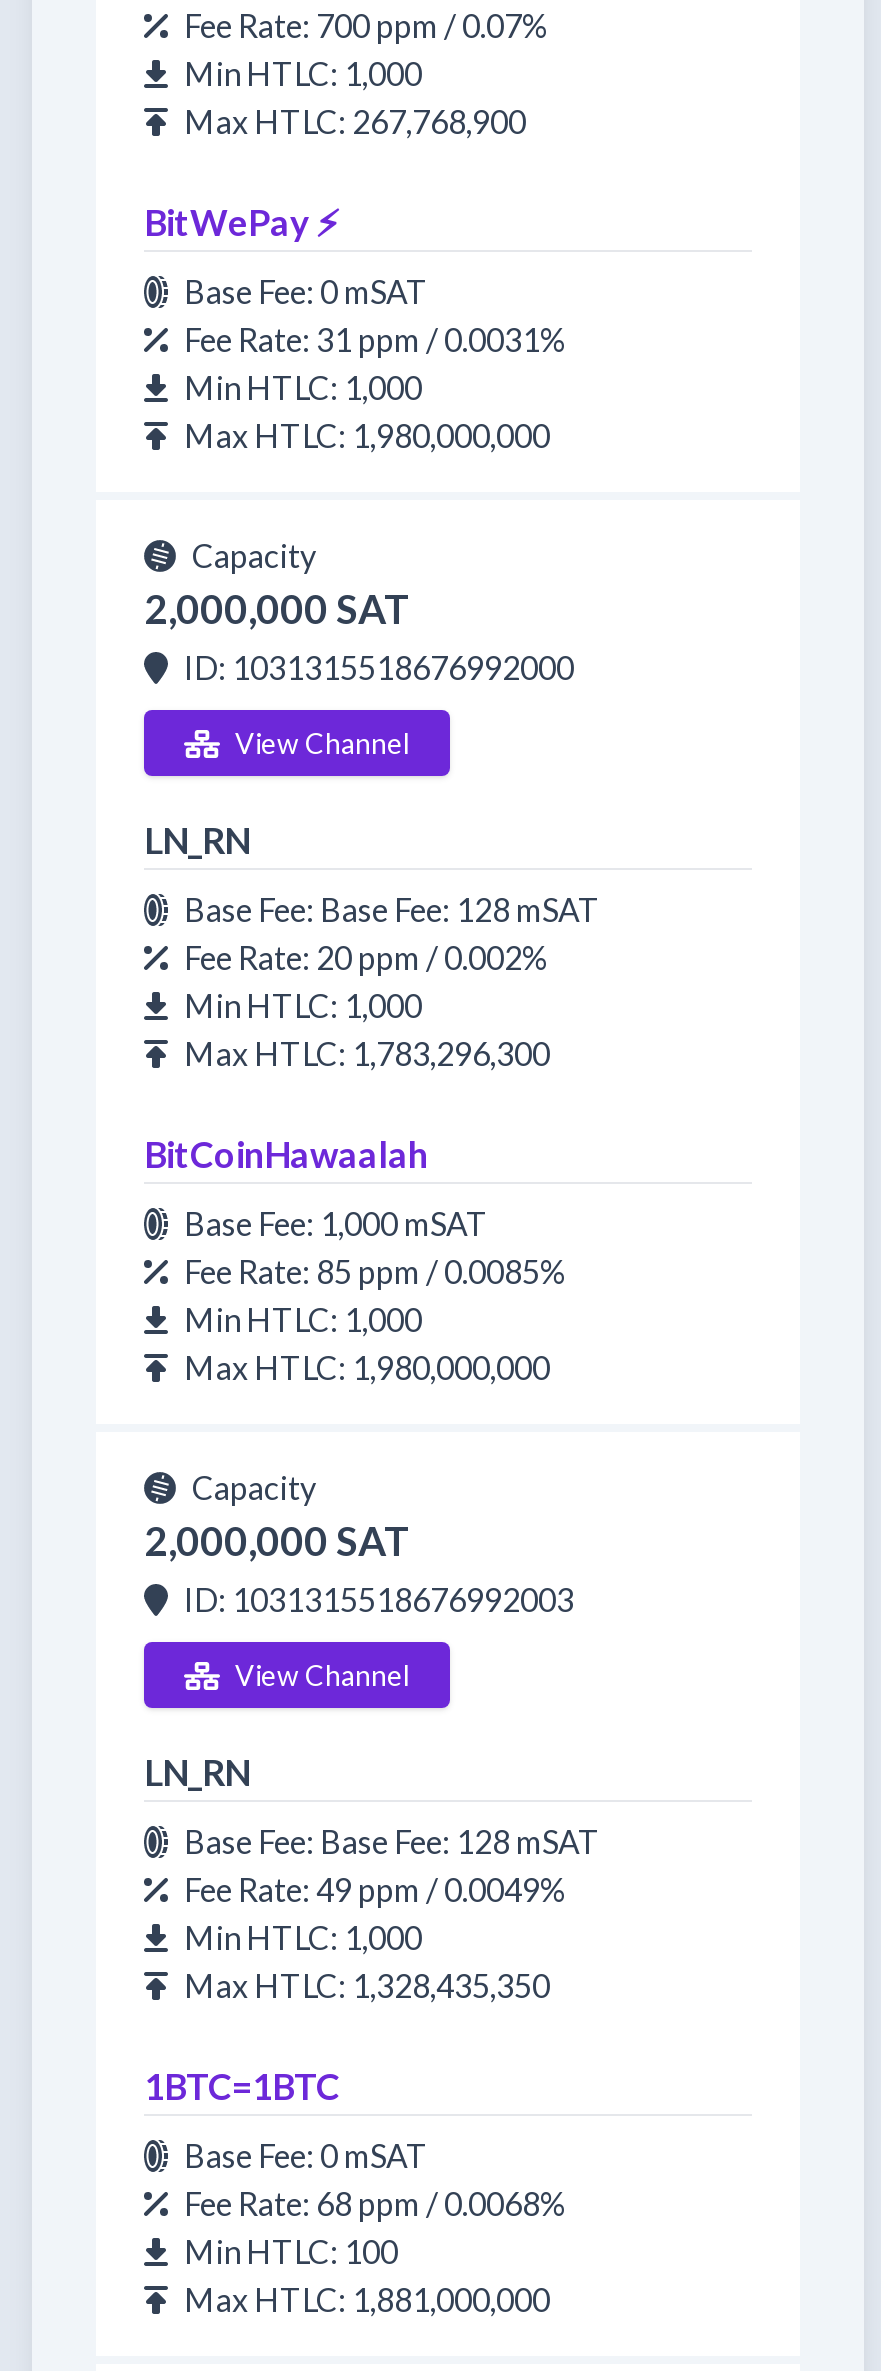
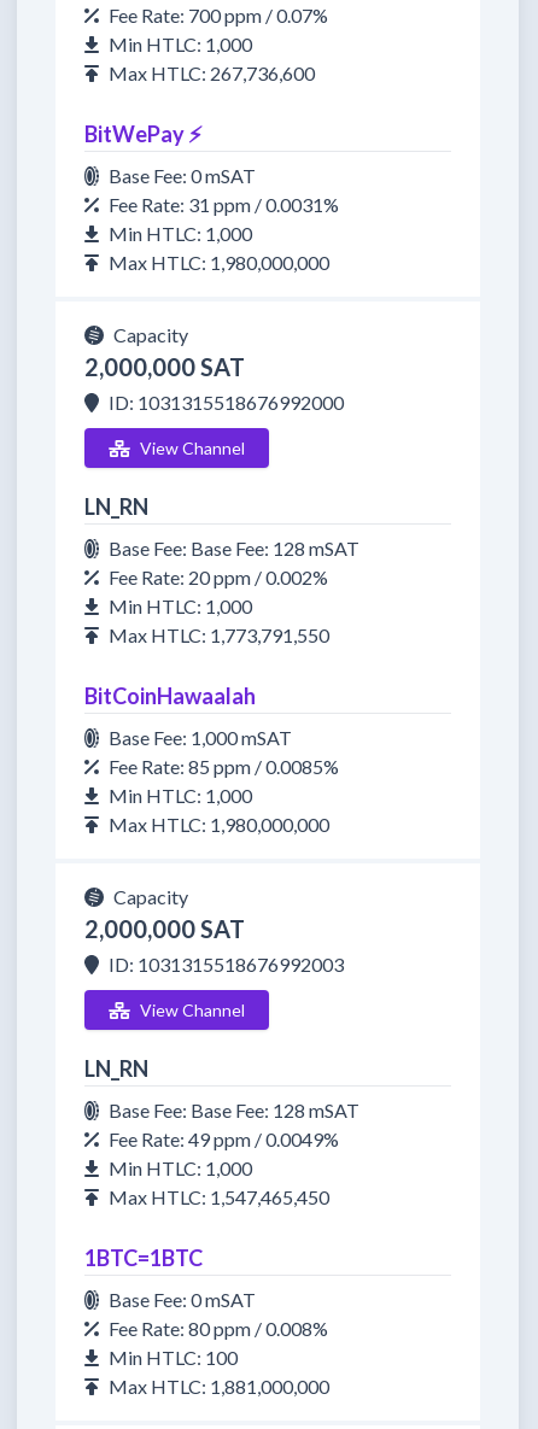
- Max HTLC: 267,768,900
+ Max HTLC: 267,736,600

- Max HTLC: 1,783,296,300
+ Max HTLC: 1,773,791,550

- Max HTLC: 1,328,435,350
+ Max HTLC: 1,547,465,450

- Fee Rate: 68 ppm / 0.0068%
+ Fee Rate: 80 ppm / 0.008%
